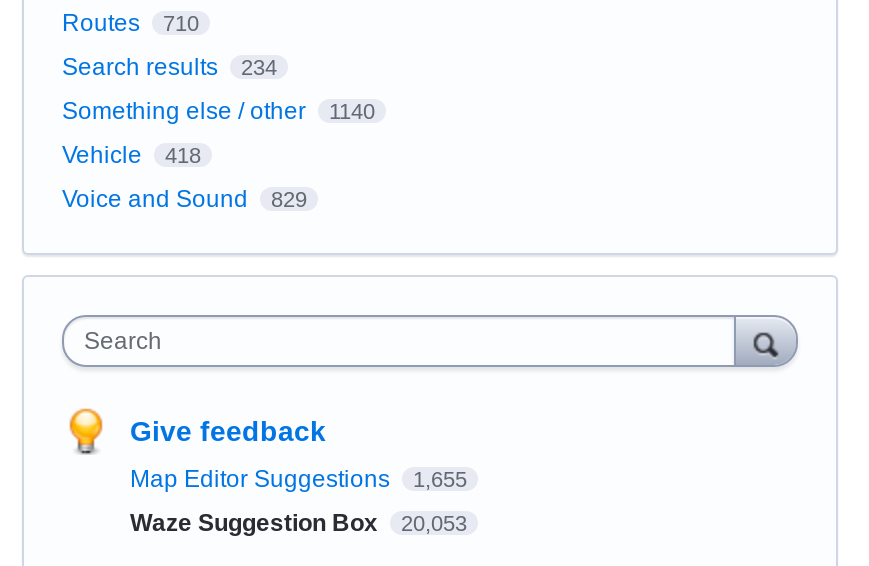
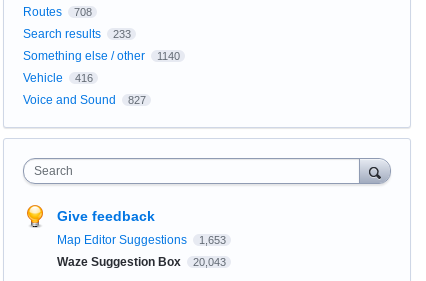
- Routes 710
+ Routes 708

- Search results 234
+ Search results 233

- Vehicle 418
+ Vehicle 416

- Voice and Sound 829
+ Voice and Sound 827

- Map Editor Suggestions 1,655
+ Map Editor Suggestions 1,653

- Waze Suggestion Box 20,053
+ Waze Suggestion Box 20,043
